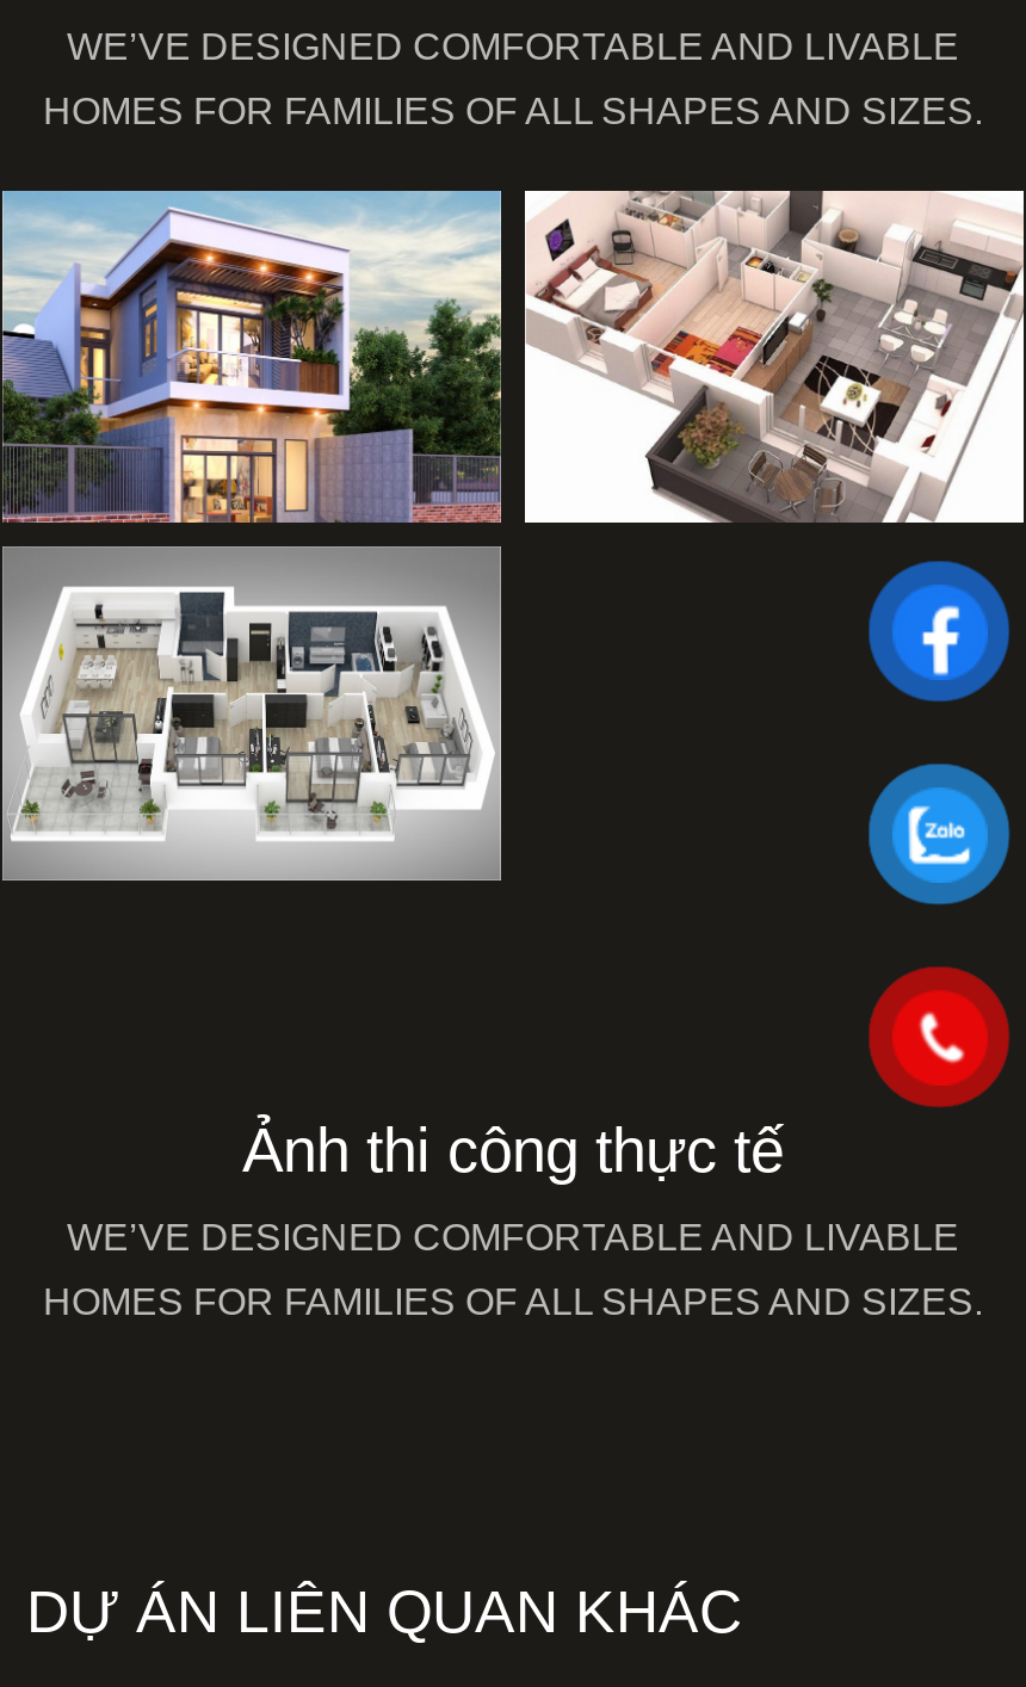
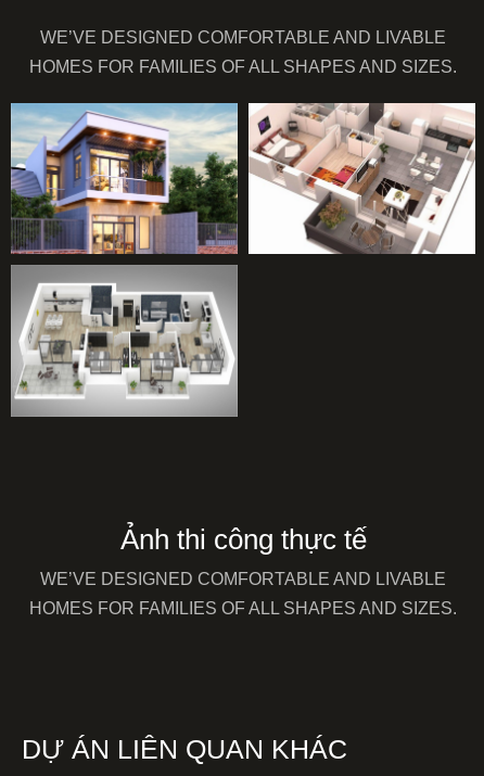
- [image]

- [image]

- [image]
